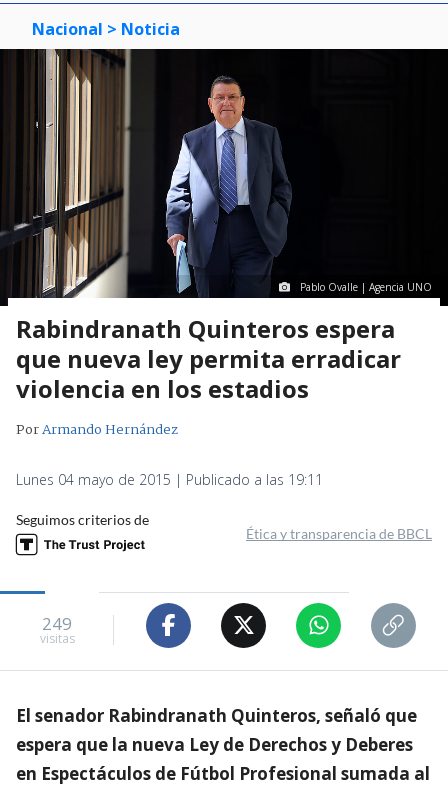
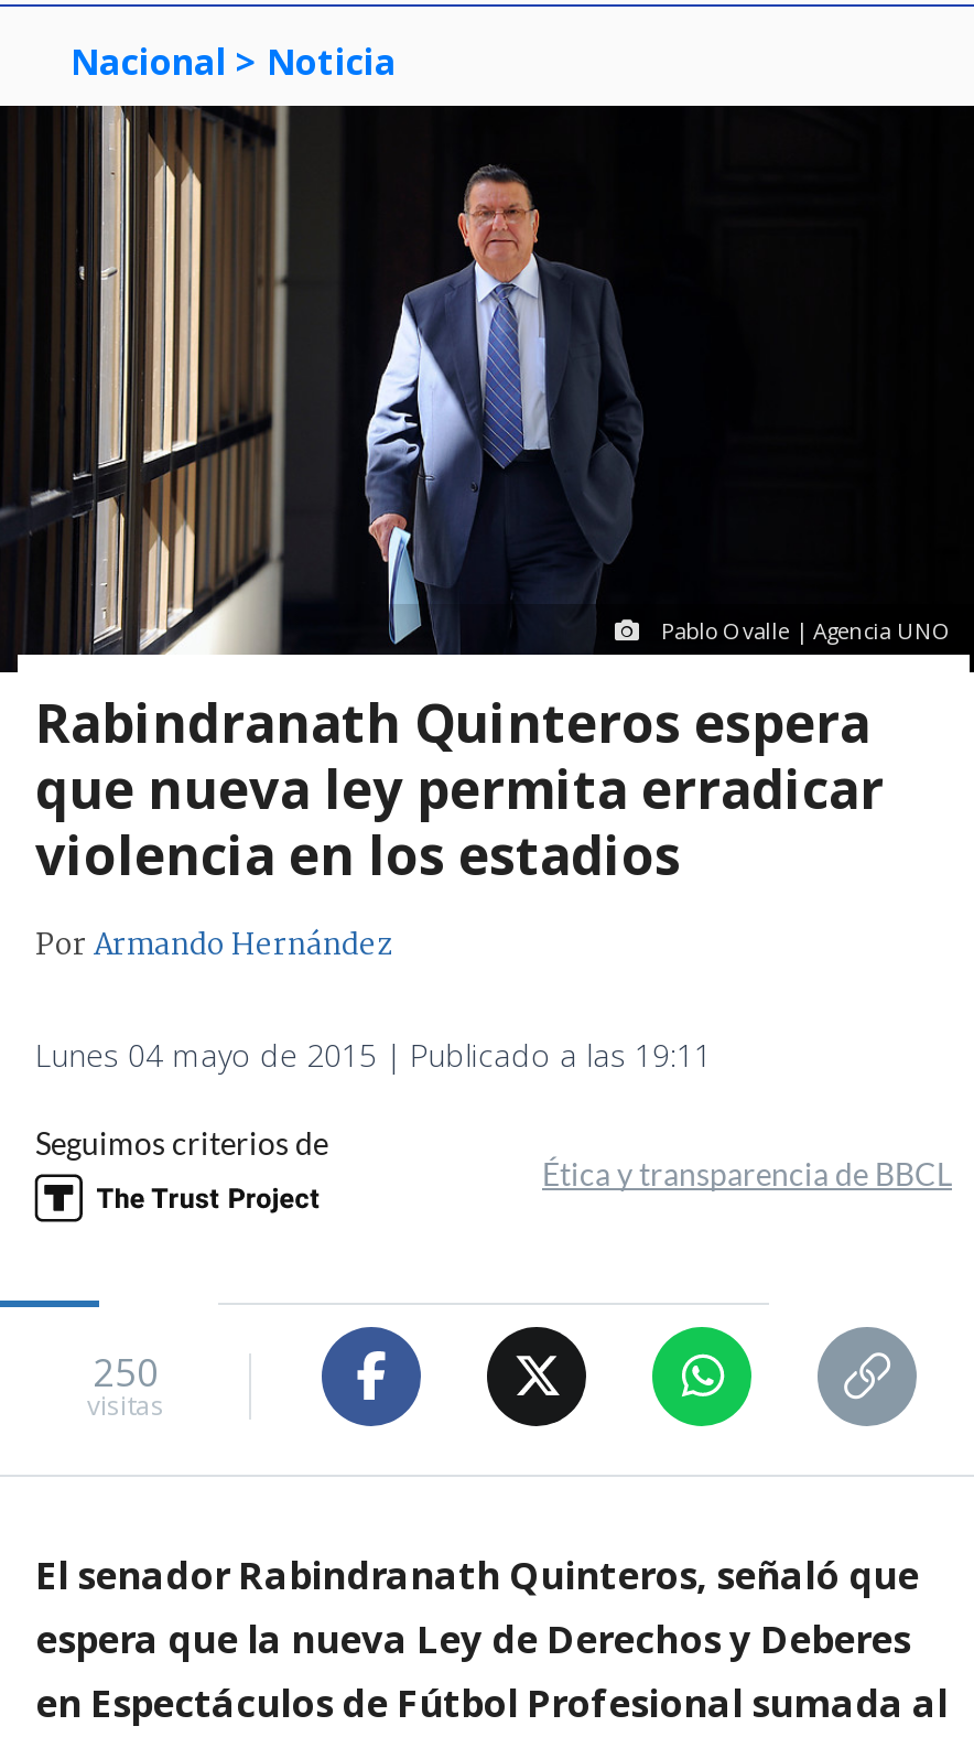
- 249
+ 250
